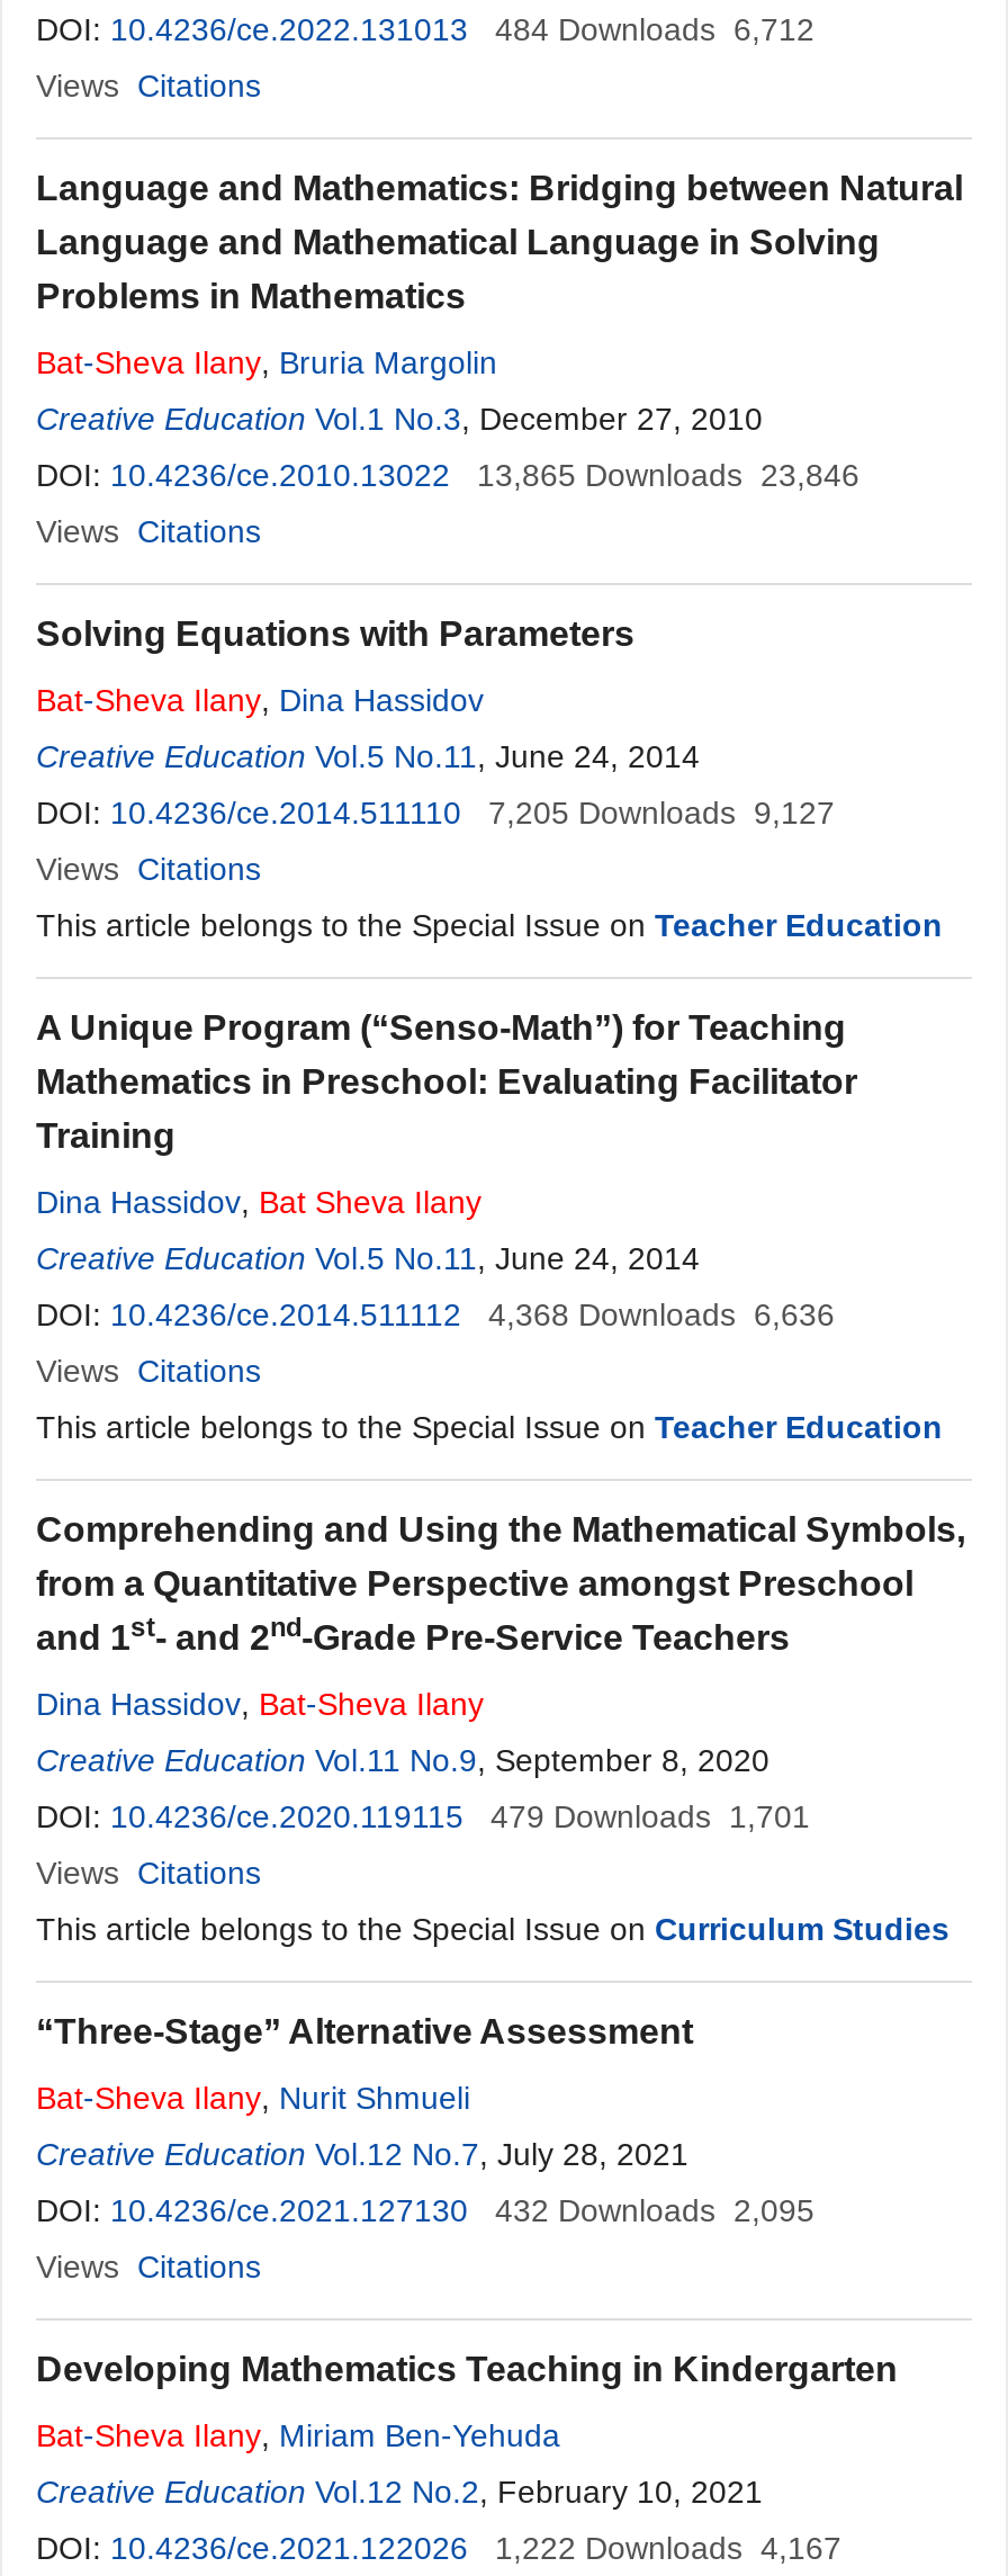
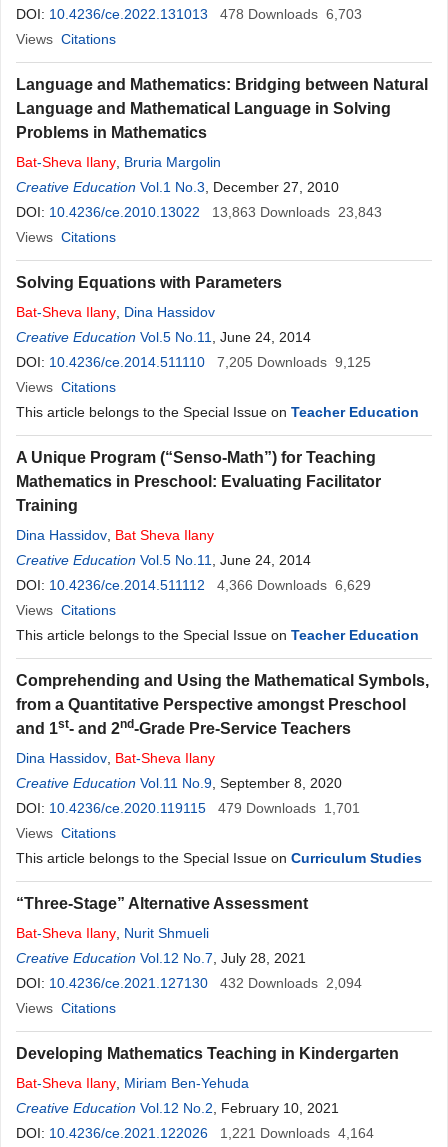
- DOI: 10.4236/ce.2022.131013 484 Downloads 6,712
+ DOI: 10.4236/ce.2022.131013 478 Downloads 6,703

- DOI: 10.4236/ce.2010.13022 13,865 Downloads 23,846
+ DOI: 10.4236/ce.2010.13022 13,863 Downloads 23,843

- DOI: 10.4236/ce.2014.511110 7,205 Downloads 9,127
+ DOI: 10.4236/ce.2014.511110 7,205 Downloads 9,125

- DOI: 10.4236/ce.2014.511112 4,368 Downloads 6,636
+ DOI: 10.4236/ce.2014.511112 4,366 Downloads 6,629

- DOI: 10.4236/ce.2021.127130 432 Downloads 2,095
+ DOI: 10.4236/ce.2021.127130 432 Downloads 2,094

- DOI: 10.4236/ce.2021.122026 1,222 Downloads 4,167
+ DOI: 10.4236/ce.2021.122026 1,221 Downloads 4,164
